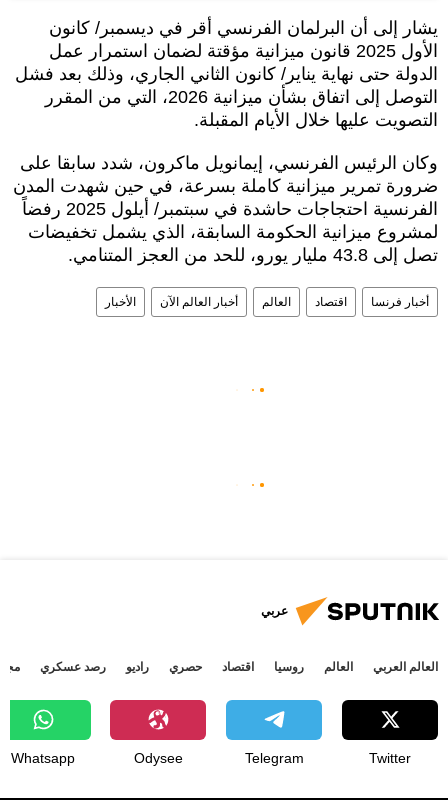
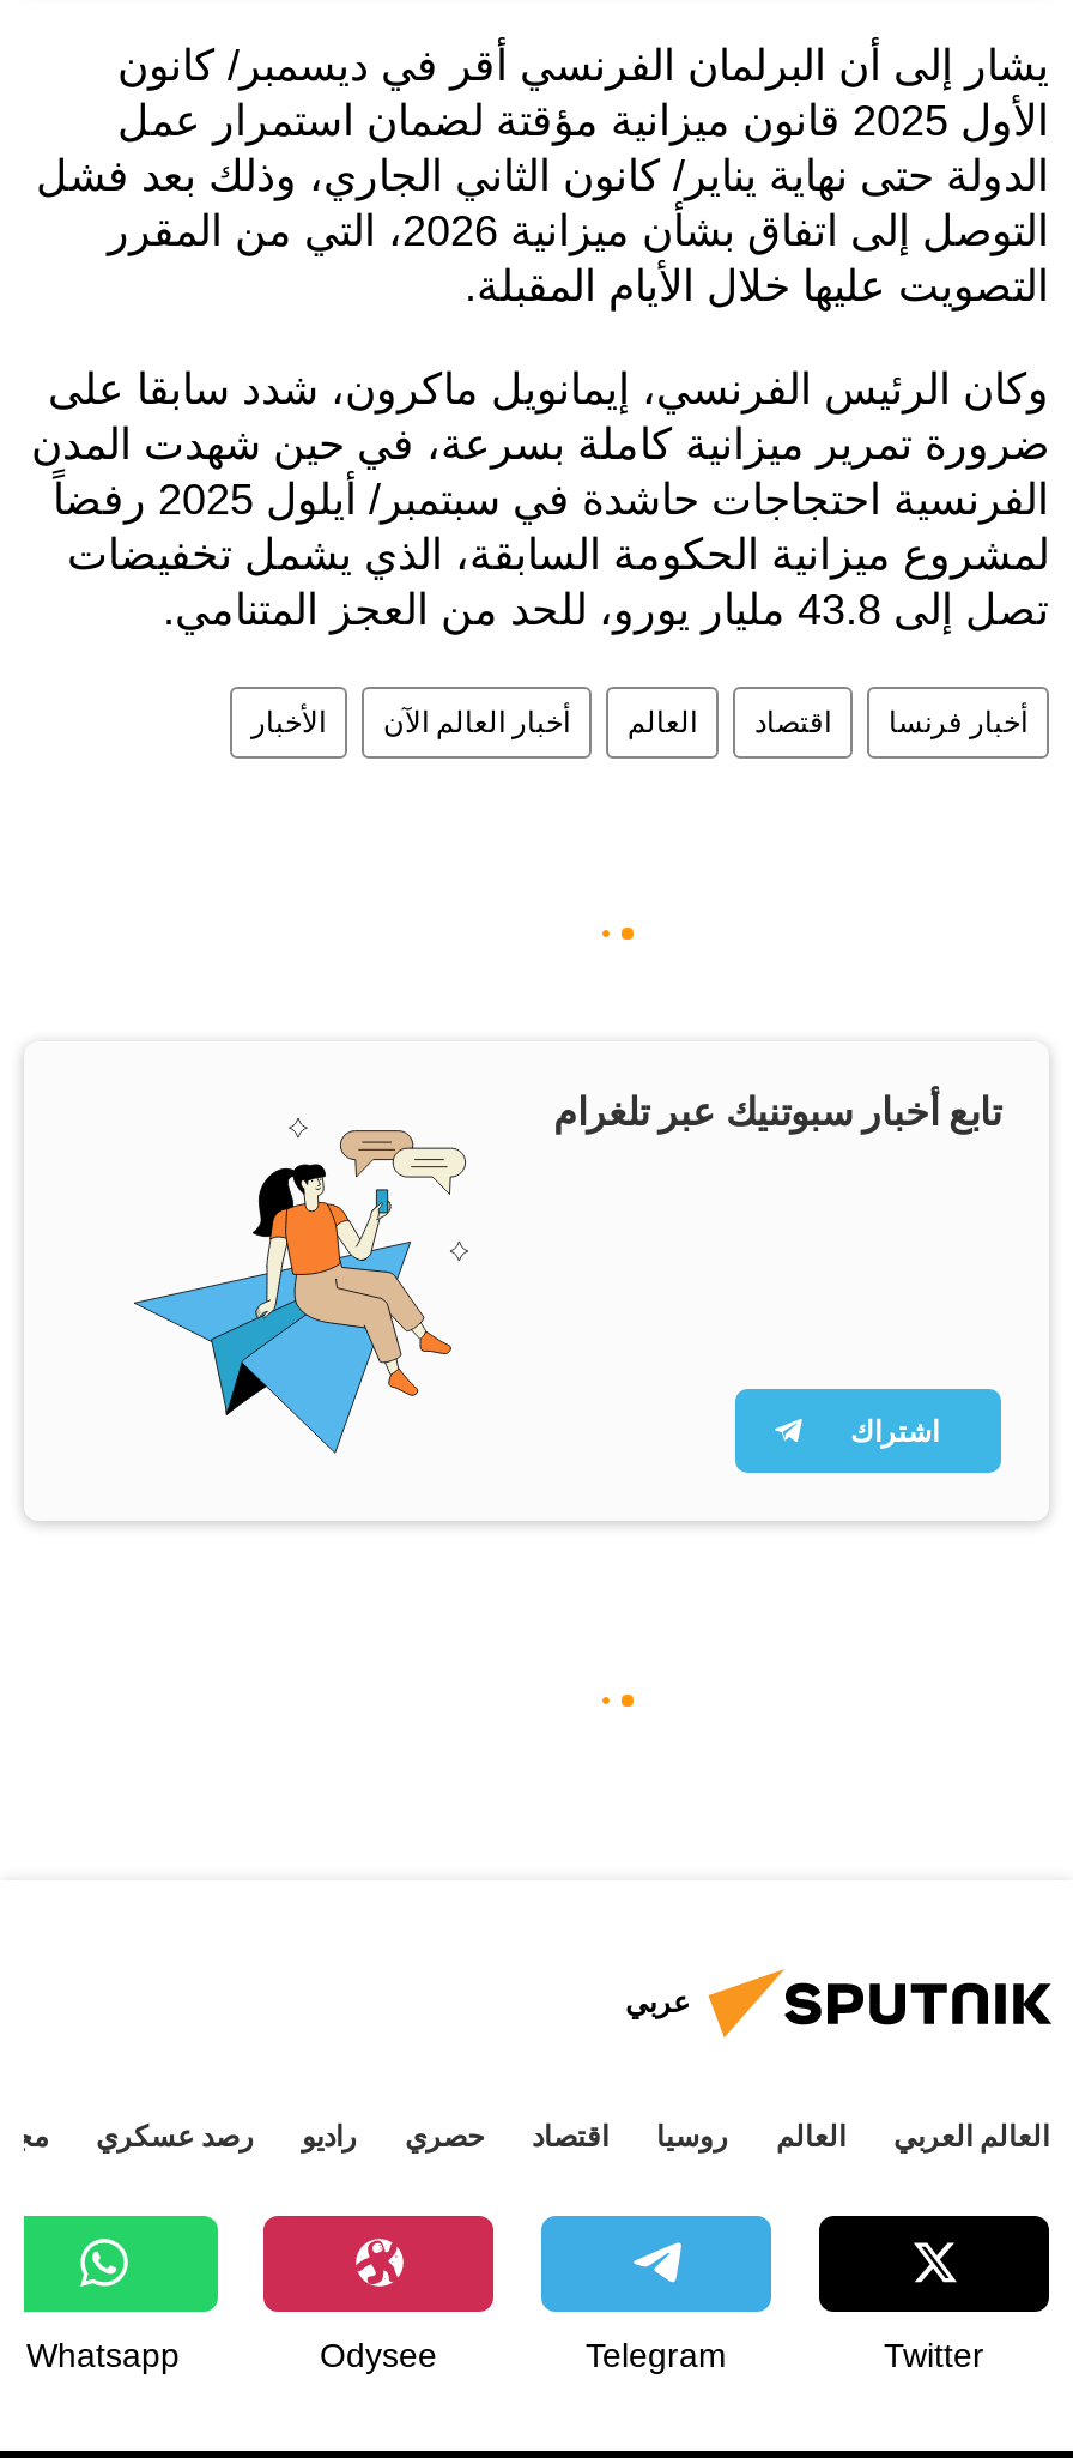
+ [image]
+ تابع أخبار سبوتنيك عبر تلغرام

+ اشتراك
